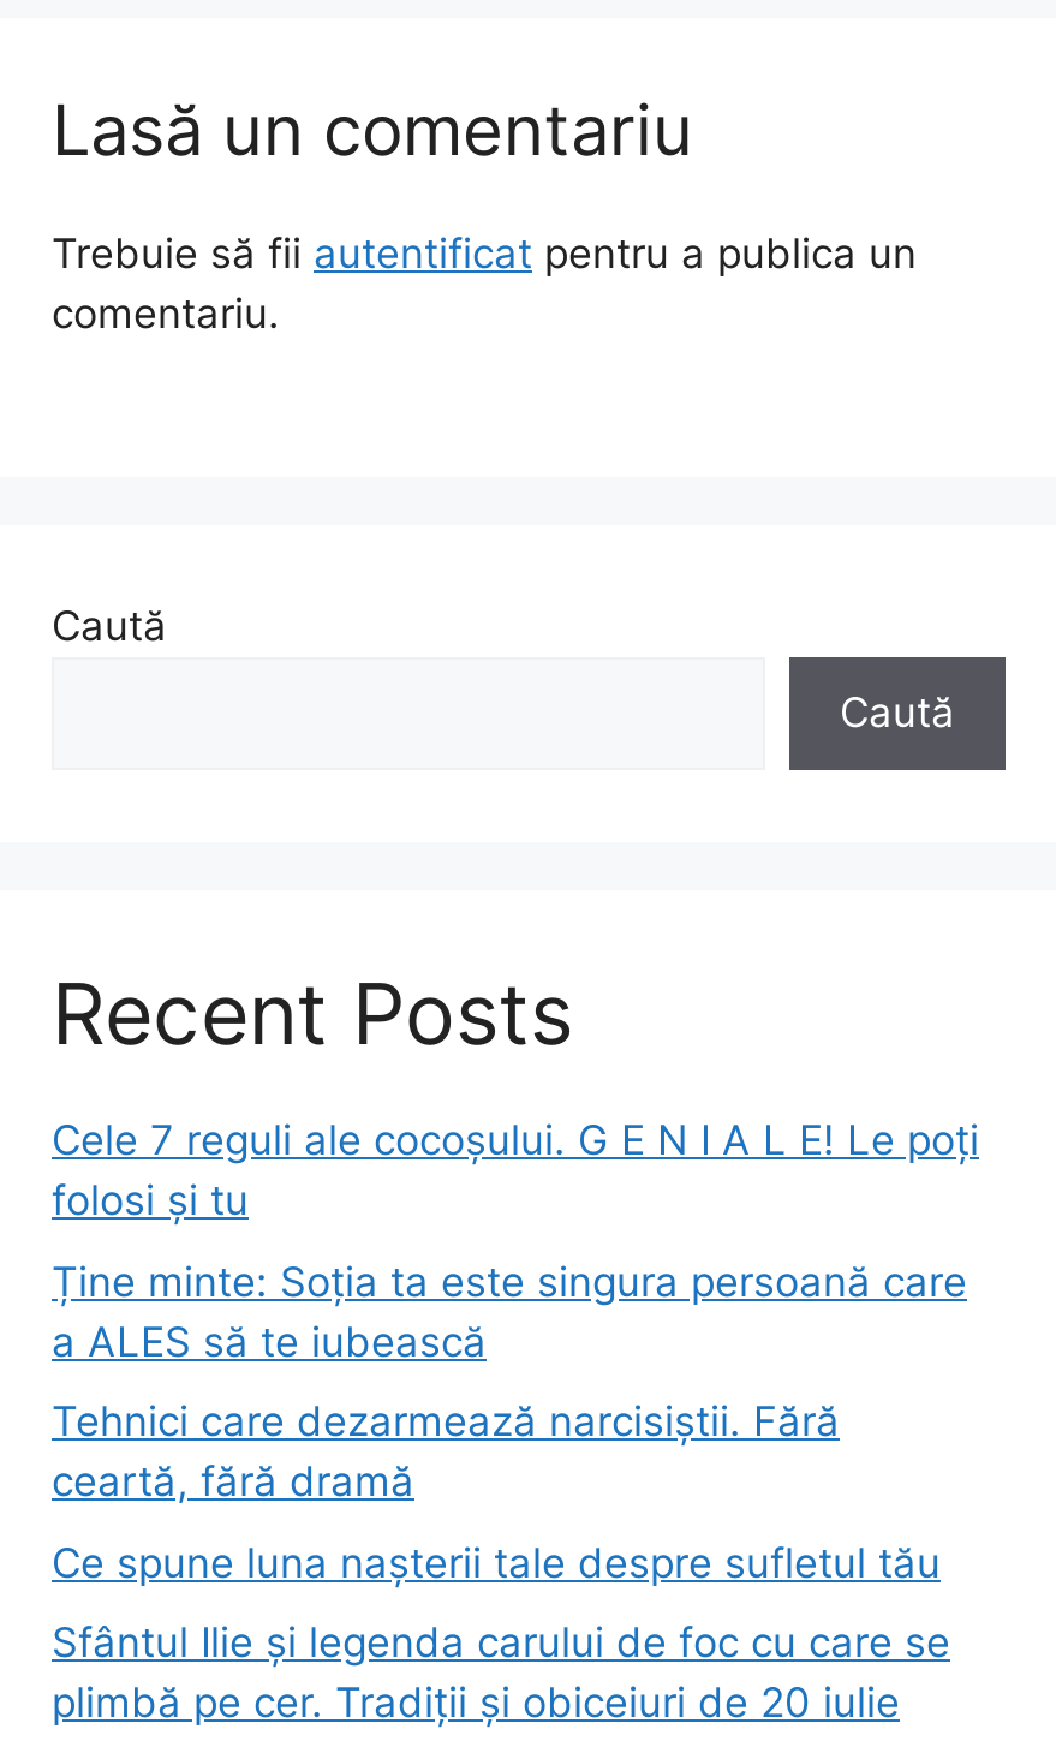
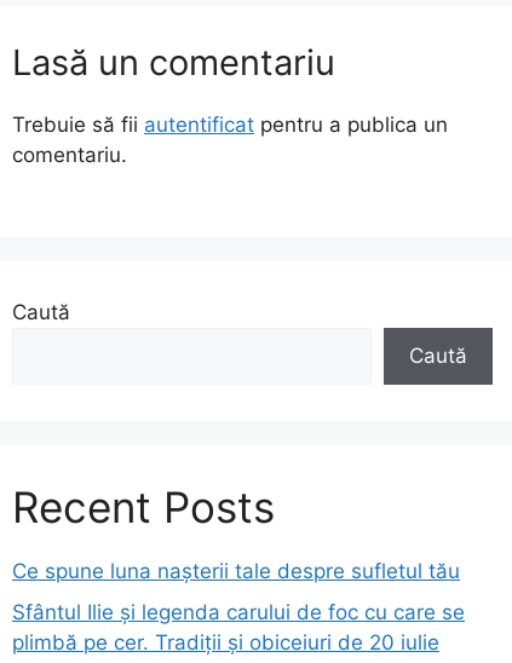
- Cele 7 reguli ale cocoșului. G E N I A L E! Le poți
- folosi și tu
- Ține minte: Soția ta este singura persoană care
- a ALES să te iubească
- Tehnici care dezarmează narcisiștii. Fără
- ceartă, fără dramă
